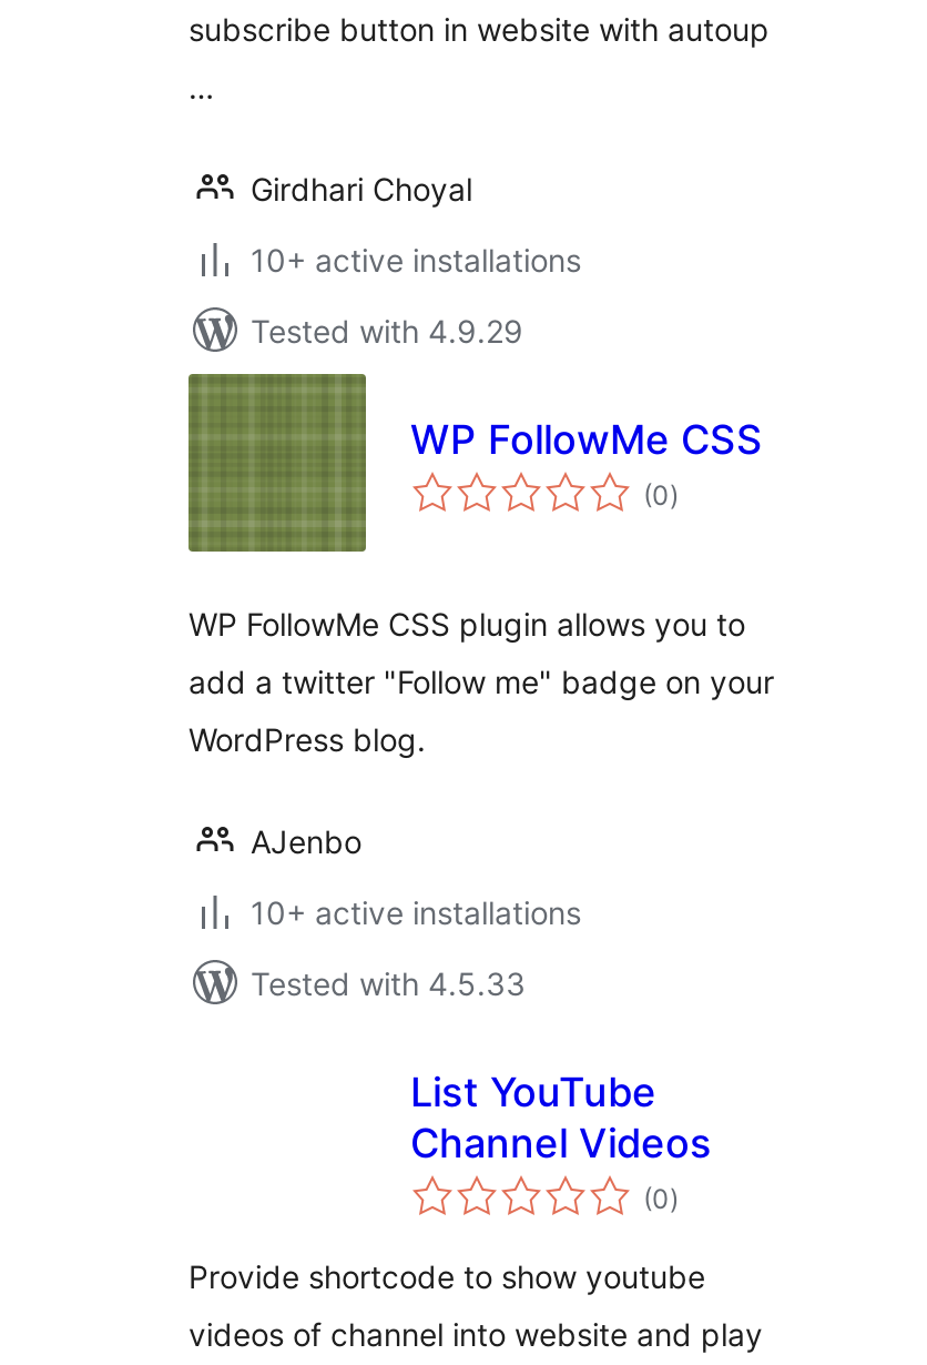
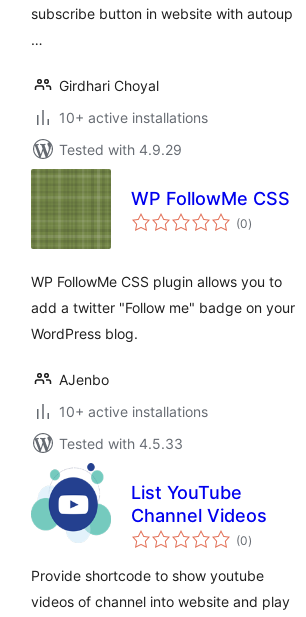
+ [image]
